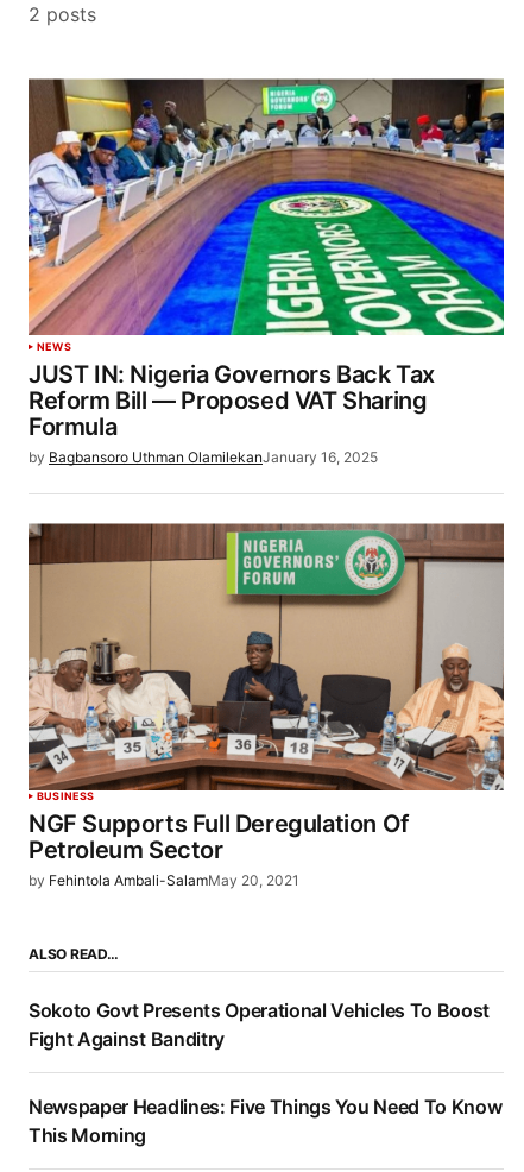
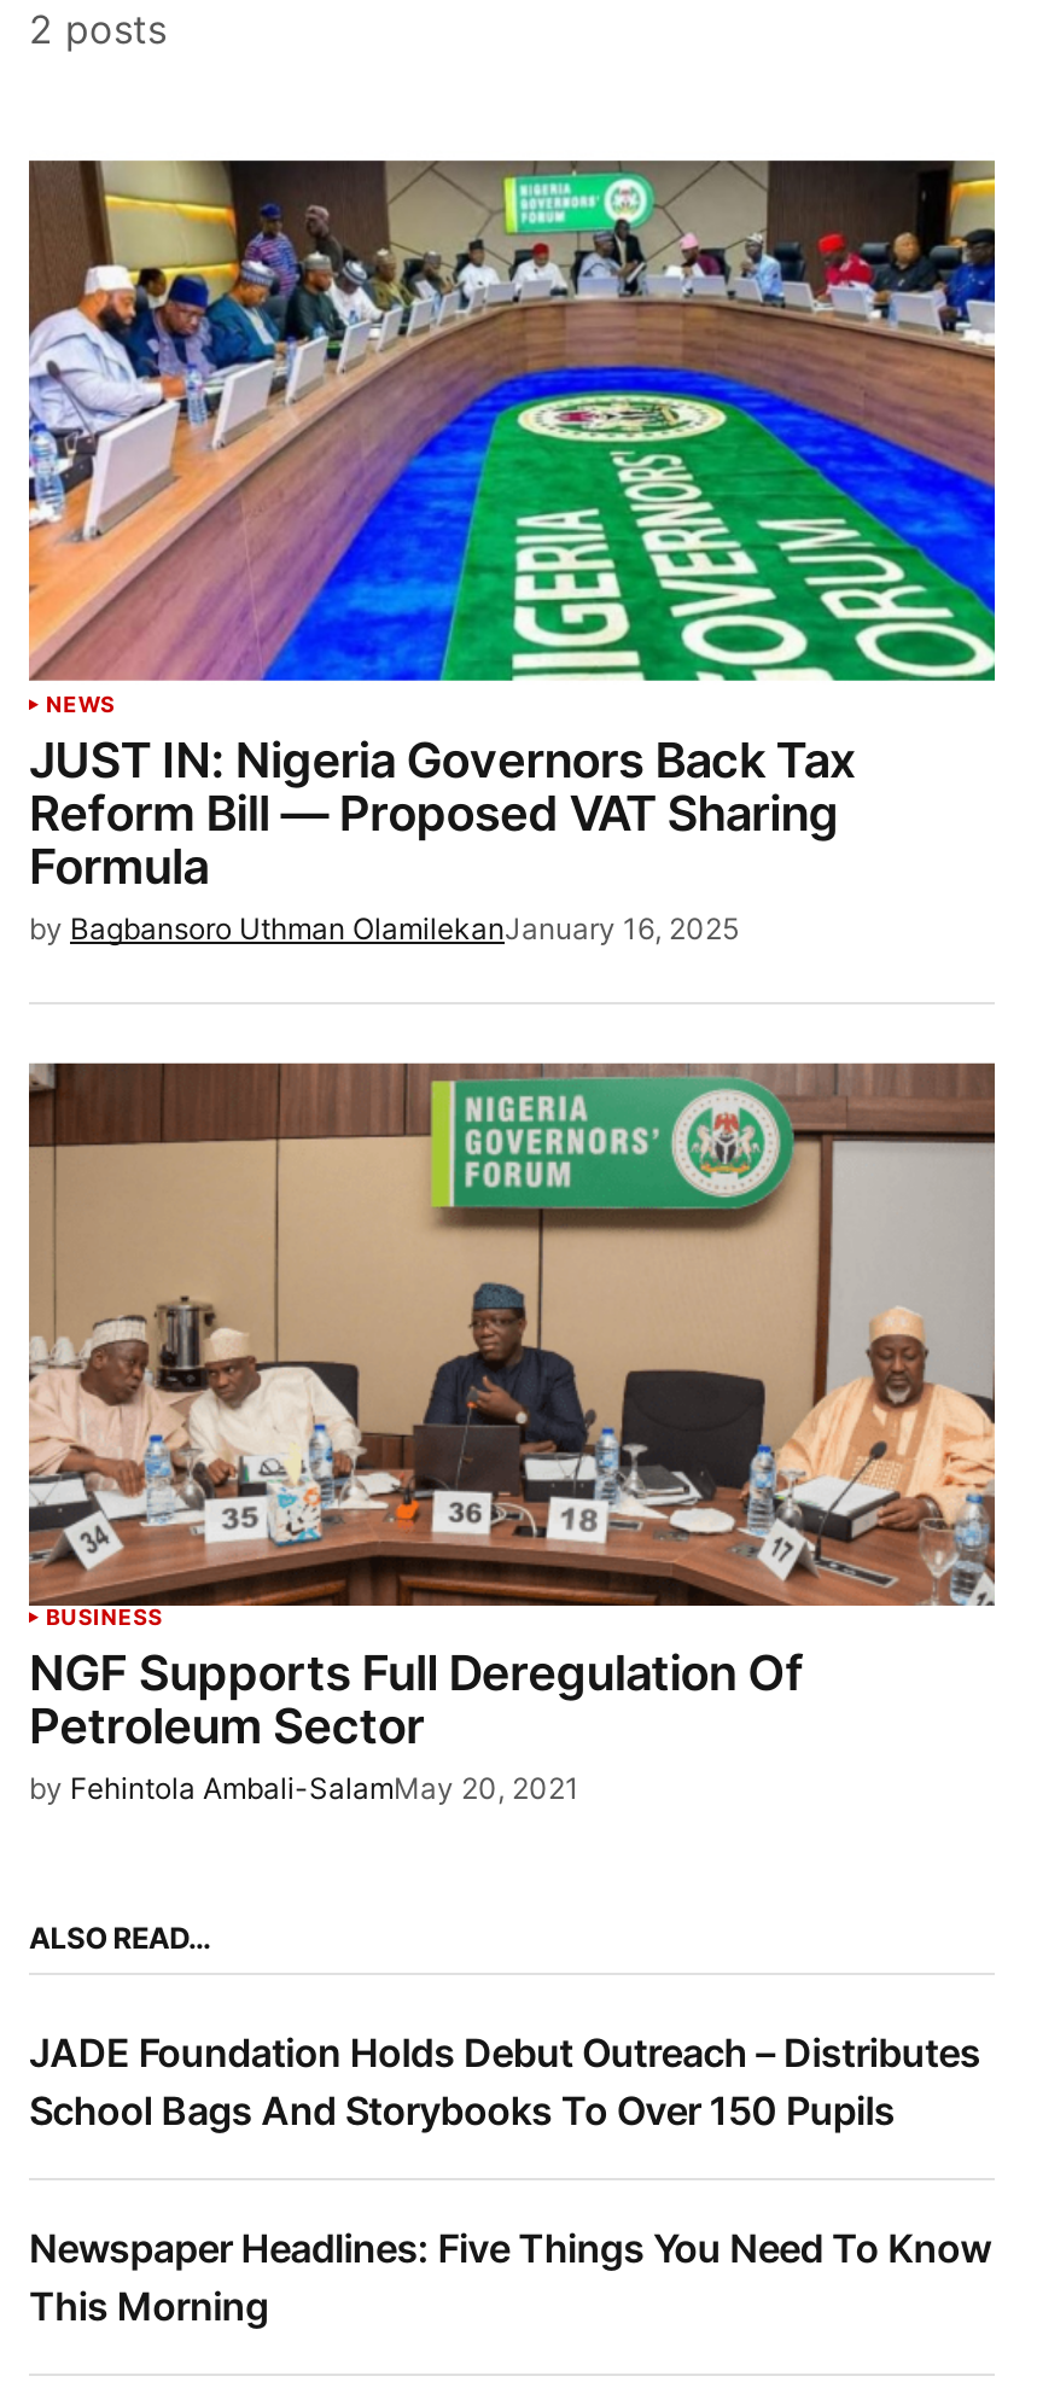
- Sokoto Govt Presents Operational Vehicles To Boost
- Fight Against Banditry
+ JADE Foundation Holds Debut Outreach – Distributes
+ School Bags And Storybooks To Over 150 Pupils
